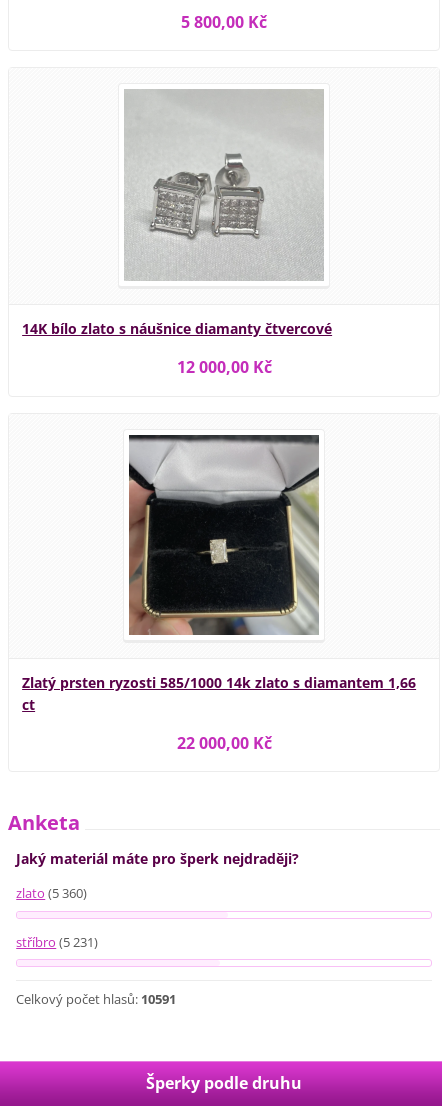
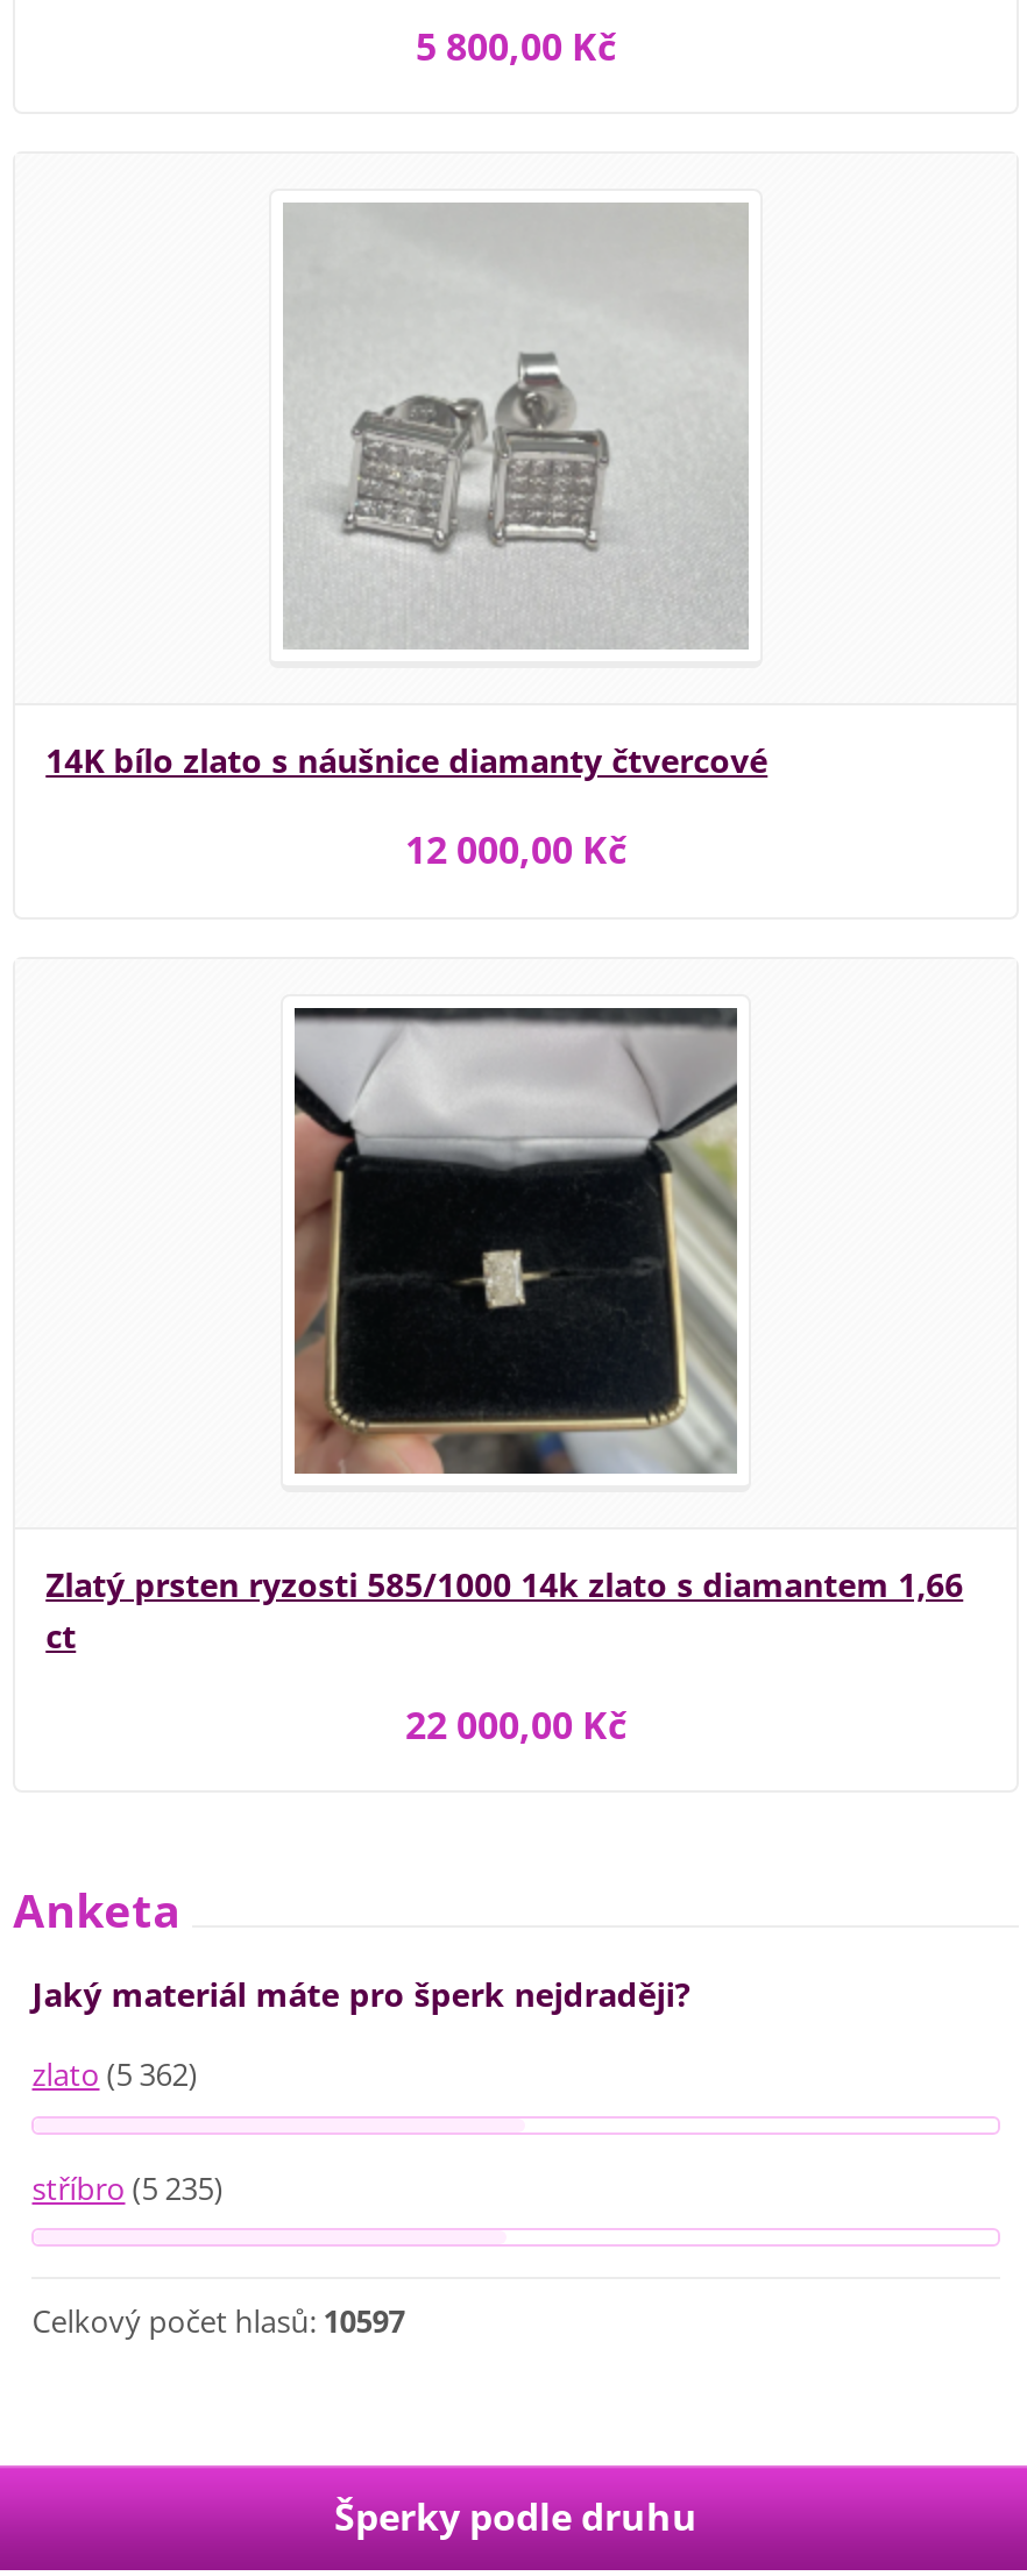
- zlato (5 360)
+ zlato (5 362)

- stříbro (5 231)
+ stříbro (5 235)

- Celkový počet hlasů: 10591
+ Celkový počet hlasů: 10597
